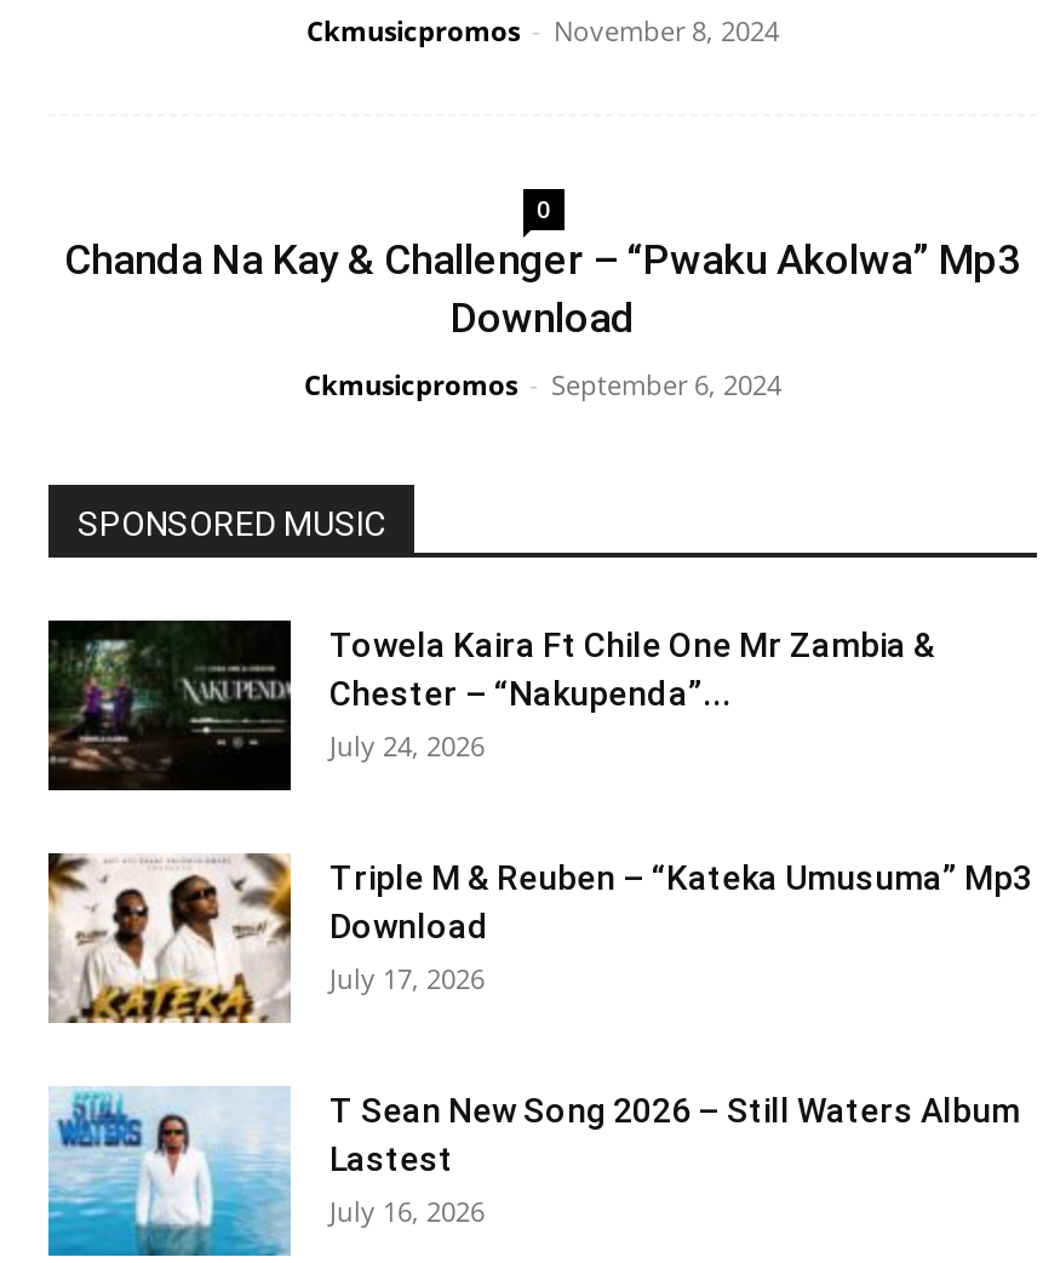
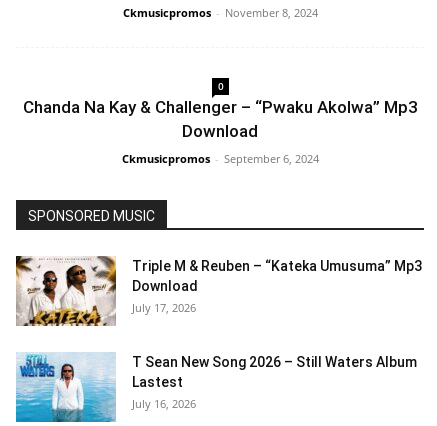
- [image]
- Towela Kaira Ft Chile One Mr Zambia &
- Chester – “Nakupenda”...
- July 24, 2026
